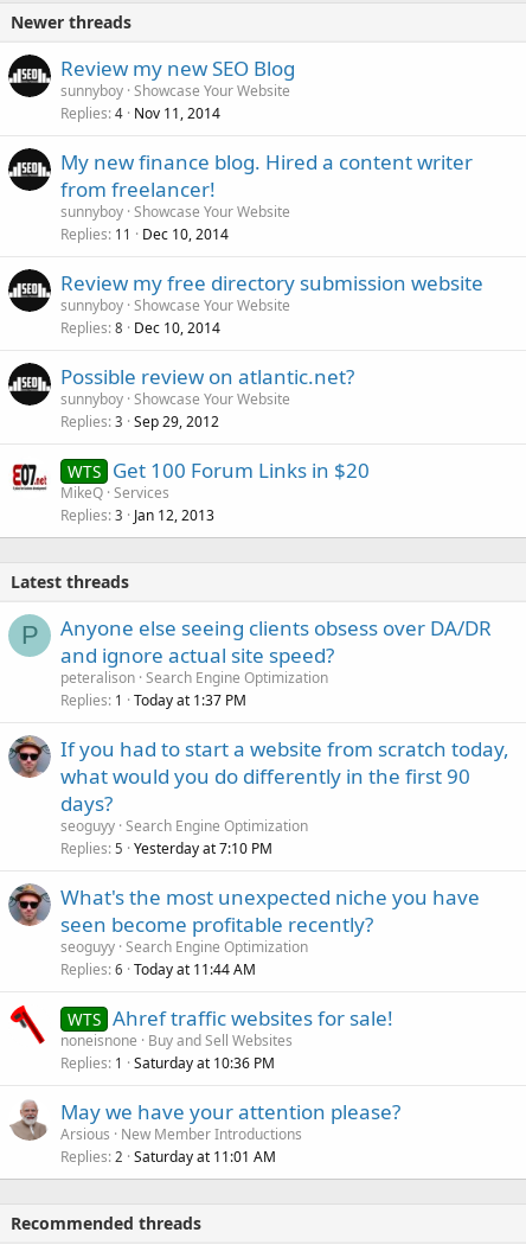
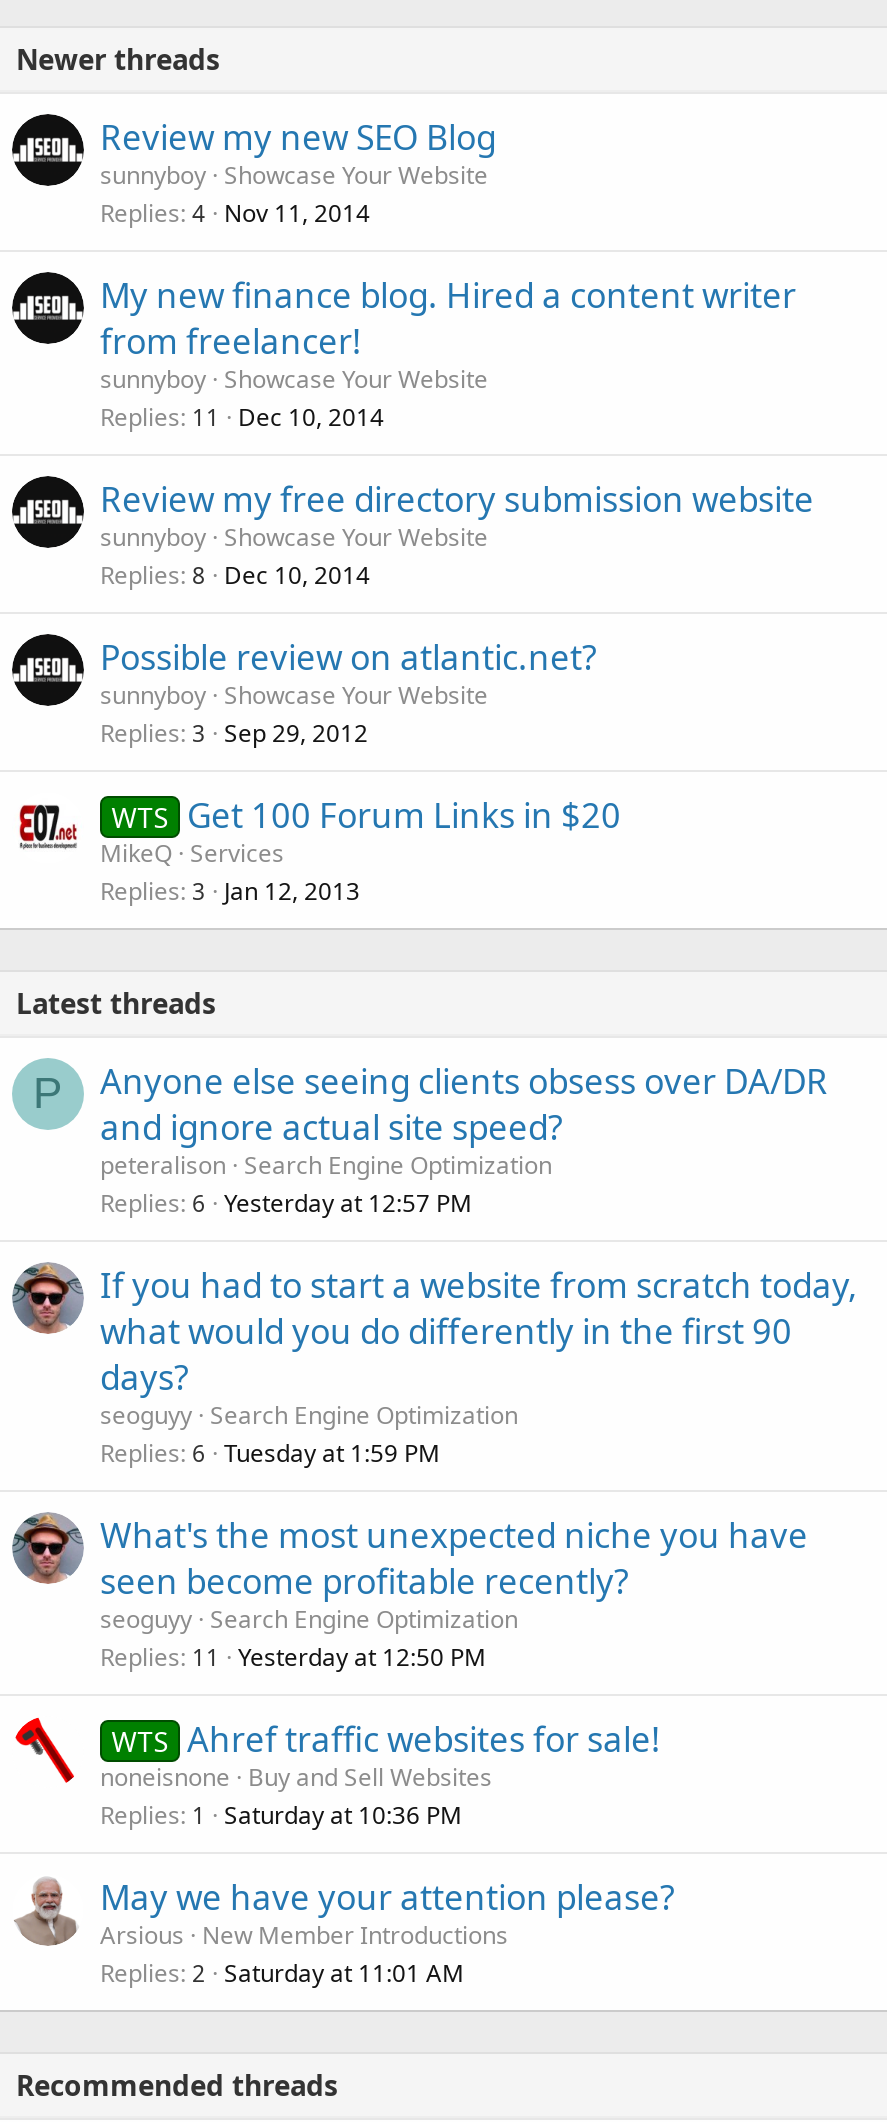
- Replies 1 Today at 1:37 PM
+ Replies 6 Yesterday at 12:57 PM

- Replies 5 Yesterday at 7:10 PM
+ Replies 6 Tuesday at 1:59 PM

- Replies 6 Today at 11:44 AM
+ Replies 11 Yesterday at 12:50 PM
